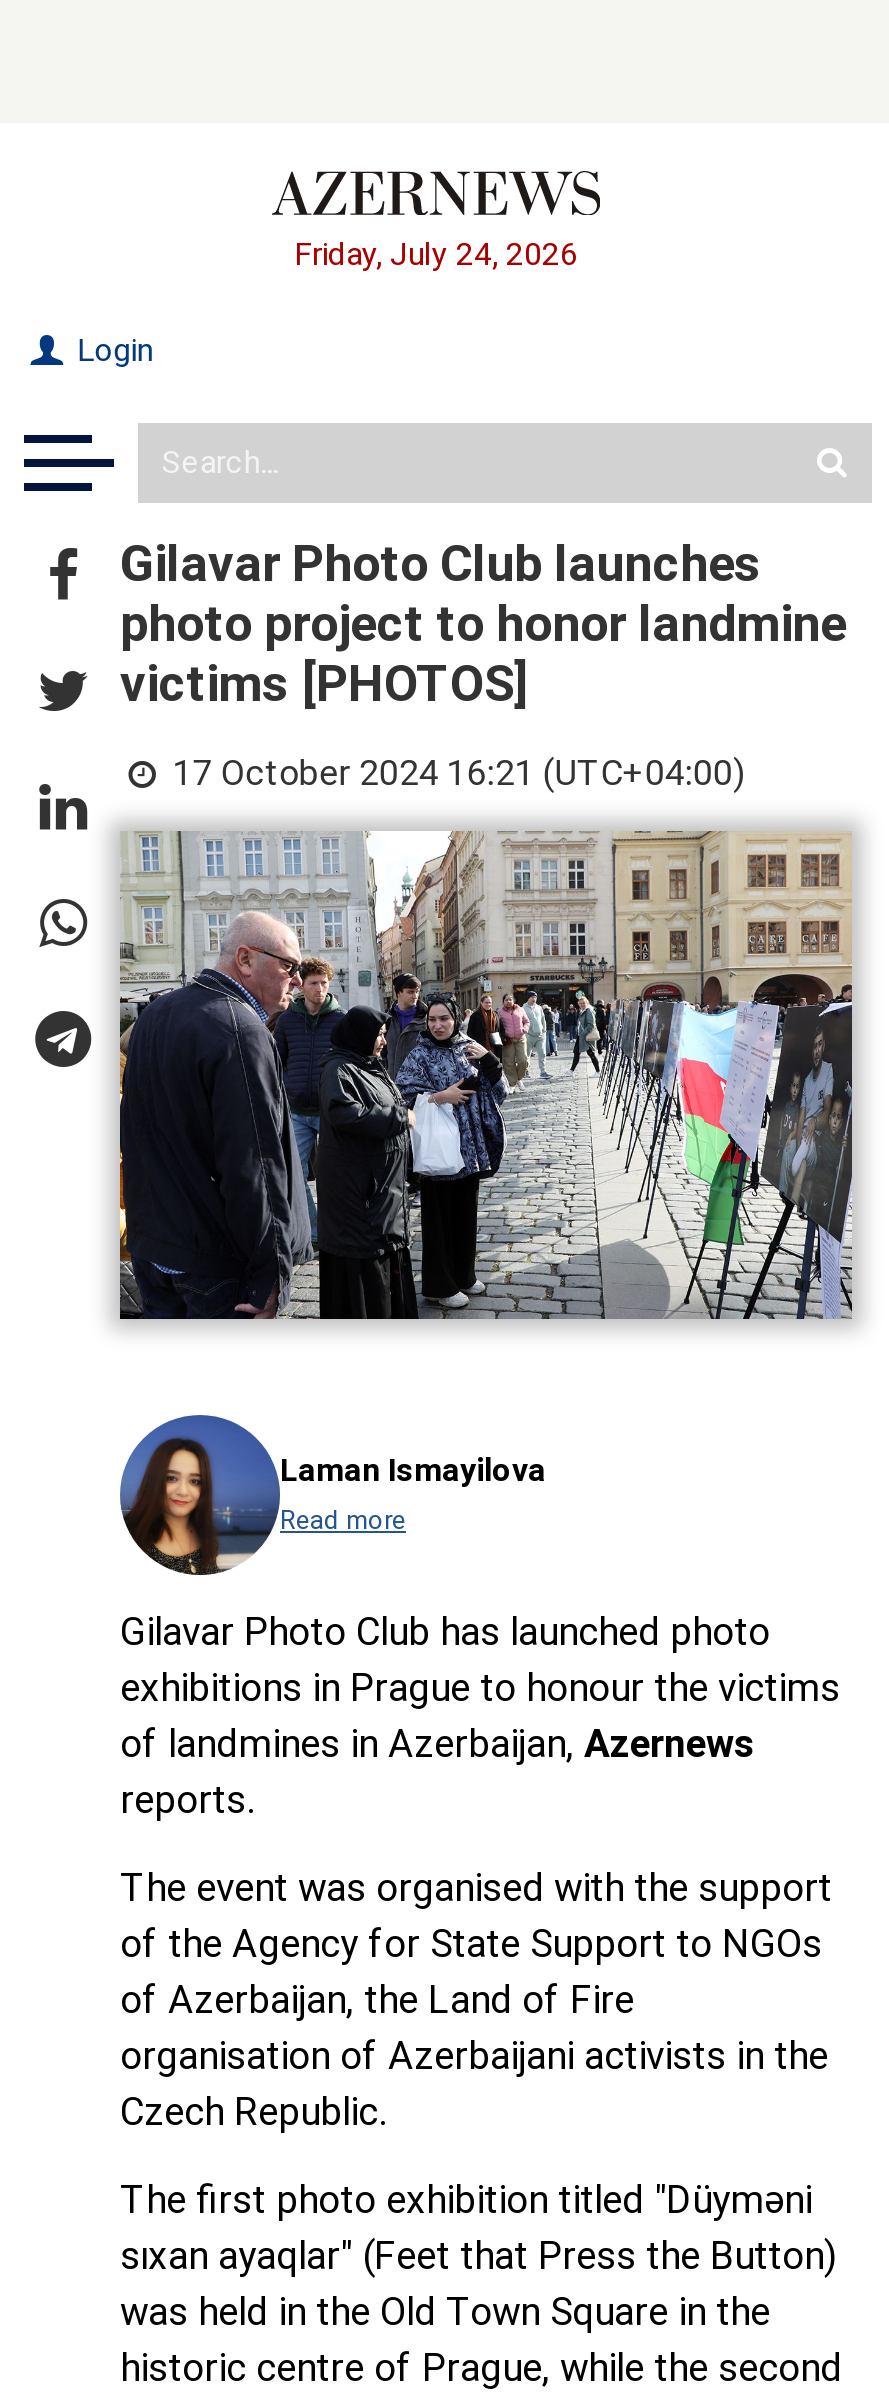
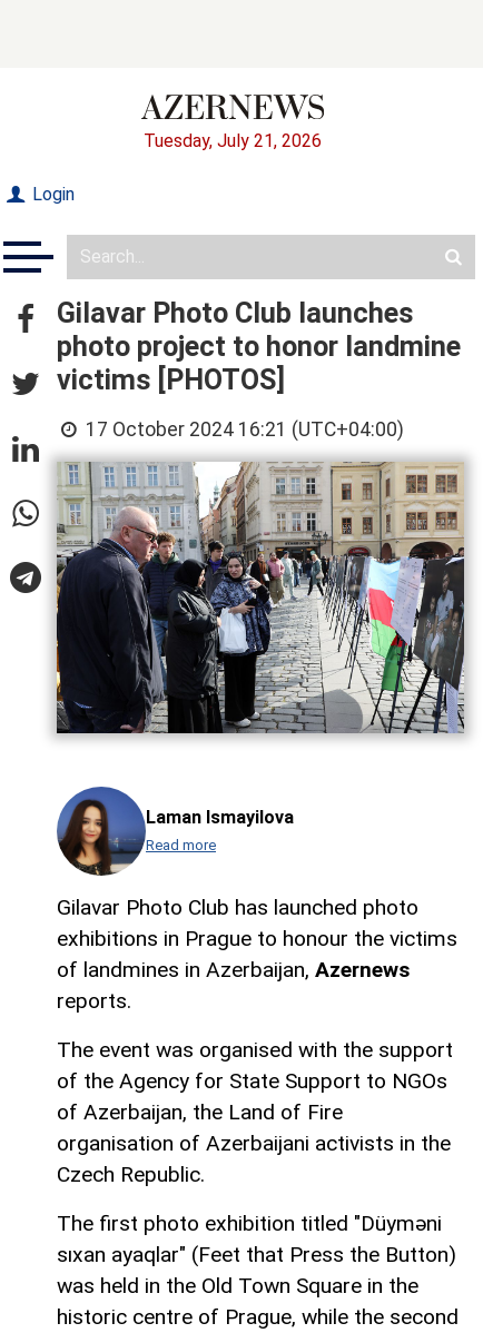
- Friday, July 24, 2026
+ Tuesday, July 21, 2026
